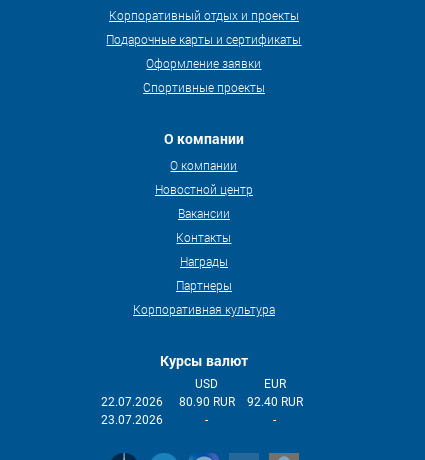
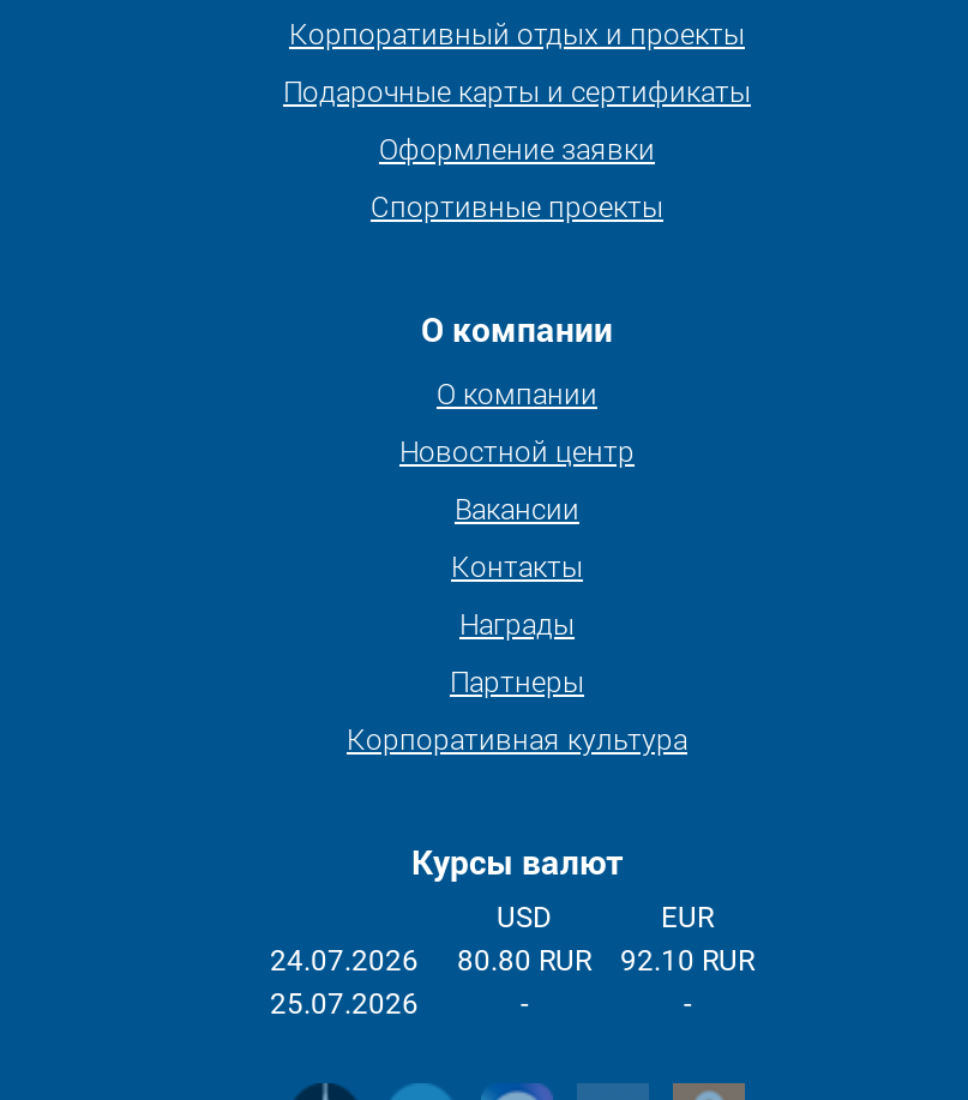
- 22.07.2026
+ 24.07.2026

- 80.90 RUR
+ 80.80 RUR

- 92.40 RUR
+ 92.10 RUR

- 23.07.2026
+ 25.07.2026
